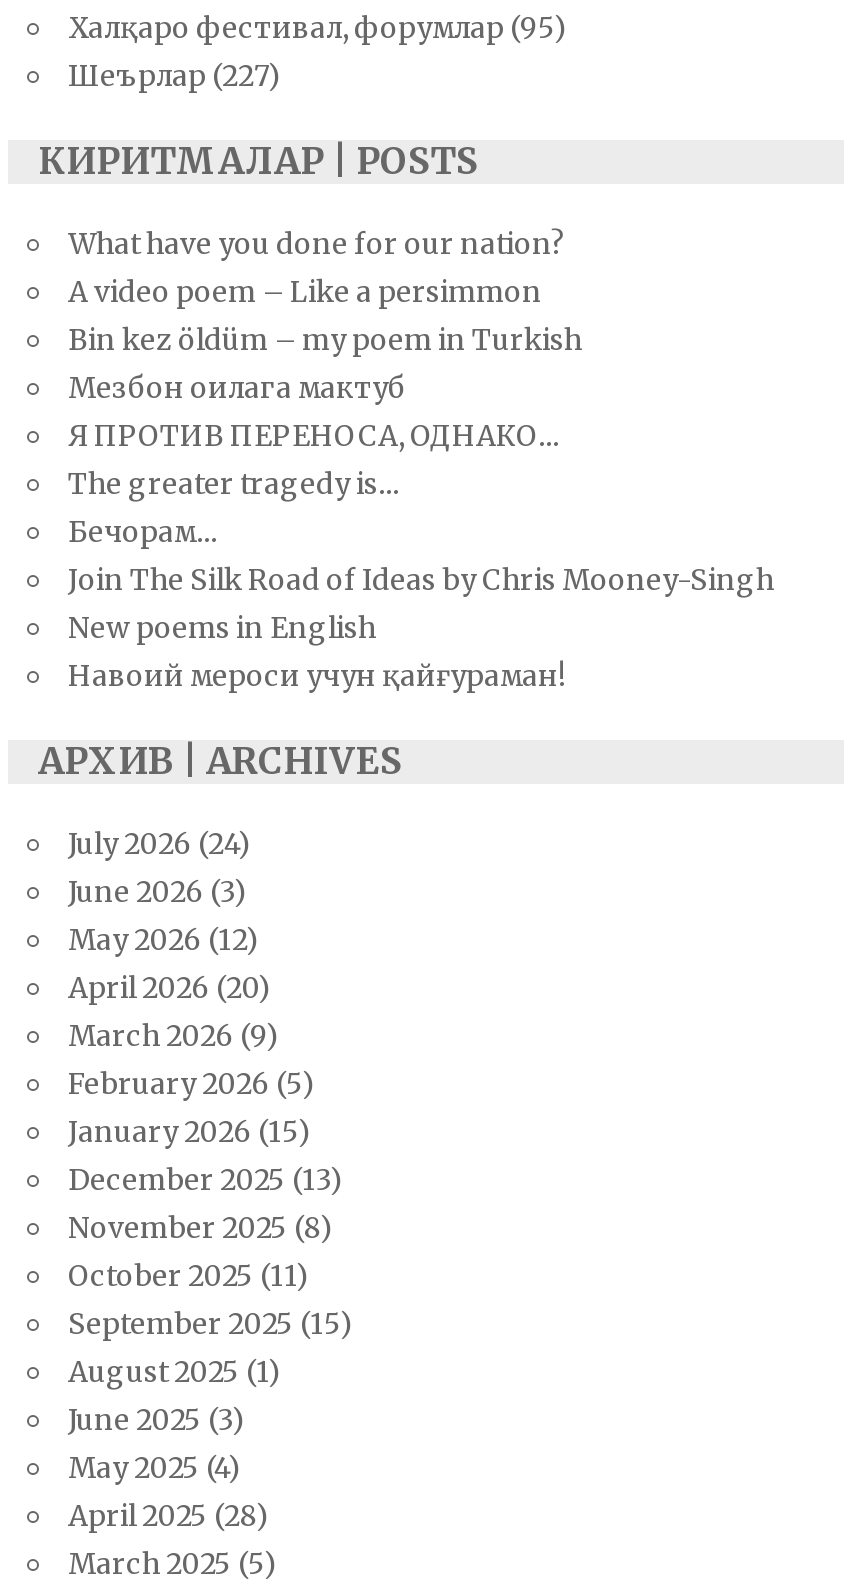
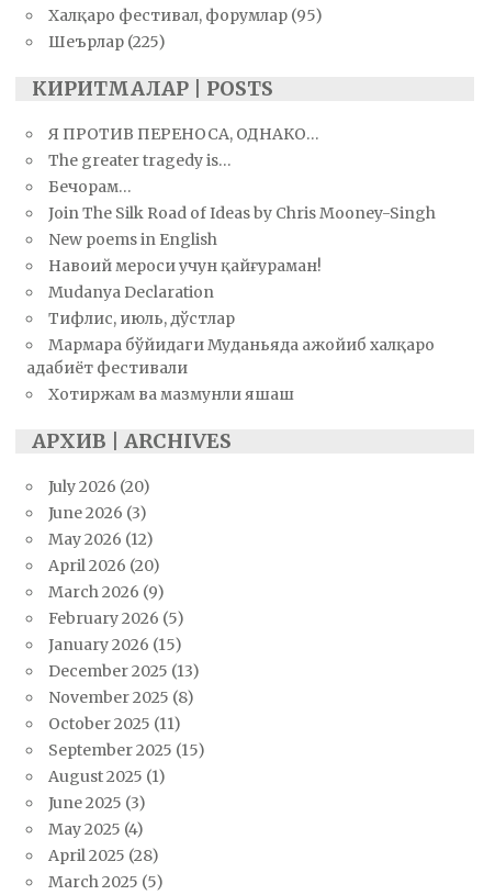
- Шеърлар (227)
+ Шеърлар (225)

- What have you done for our nation?
- A video poem – Like a persimmon
- Bin kez öldüm – my poem in Turkish
- Мезбон оилага мактуб

moved up: Я ПРОТИВ ПЕРЕНОСА, ОДНАКО… | The greater tragedy is… | Бечорам… | Join The Silk Road of Ideas by Chris Mooney-Singh | New poems in English | Навоий мероси учун қайғураман!

+ Mudanya Declaration
+ Тифлис, июль, дўстлар
+ Мармара бўйидаги Муданьяда ажойиб халқаро
+ адабиёт фестивали
+ Хотиржам ва мазмунли яшаш

- July 2026 (24)
+ July 2026 (20)
